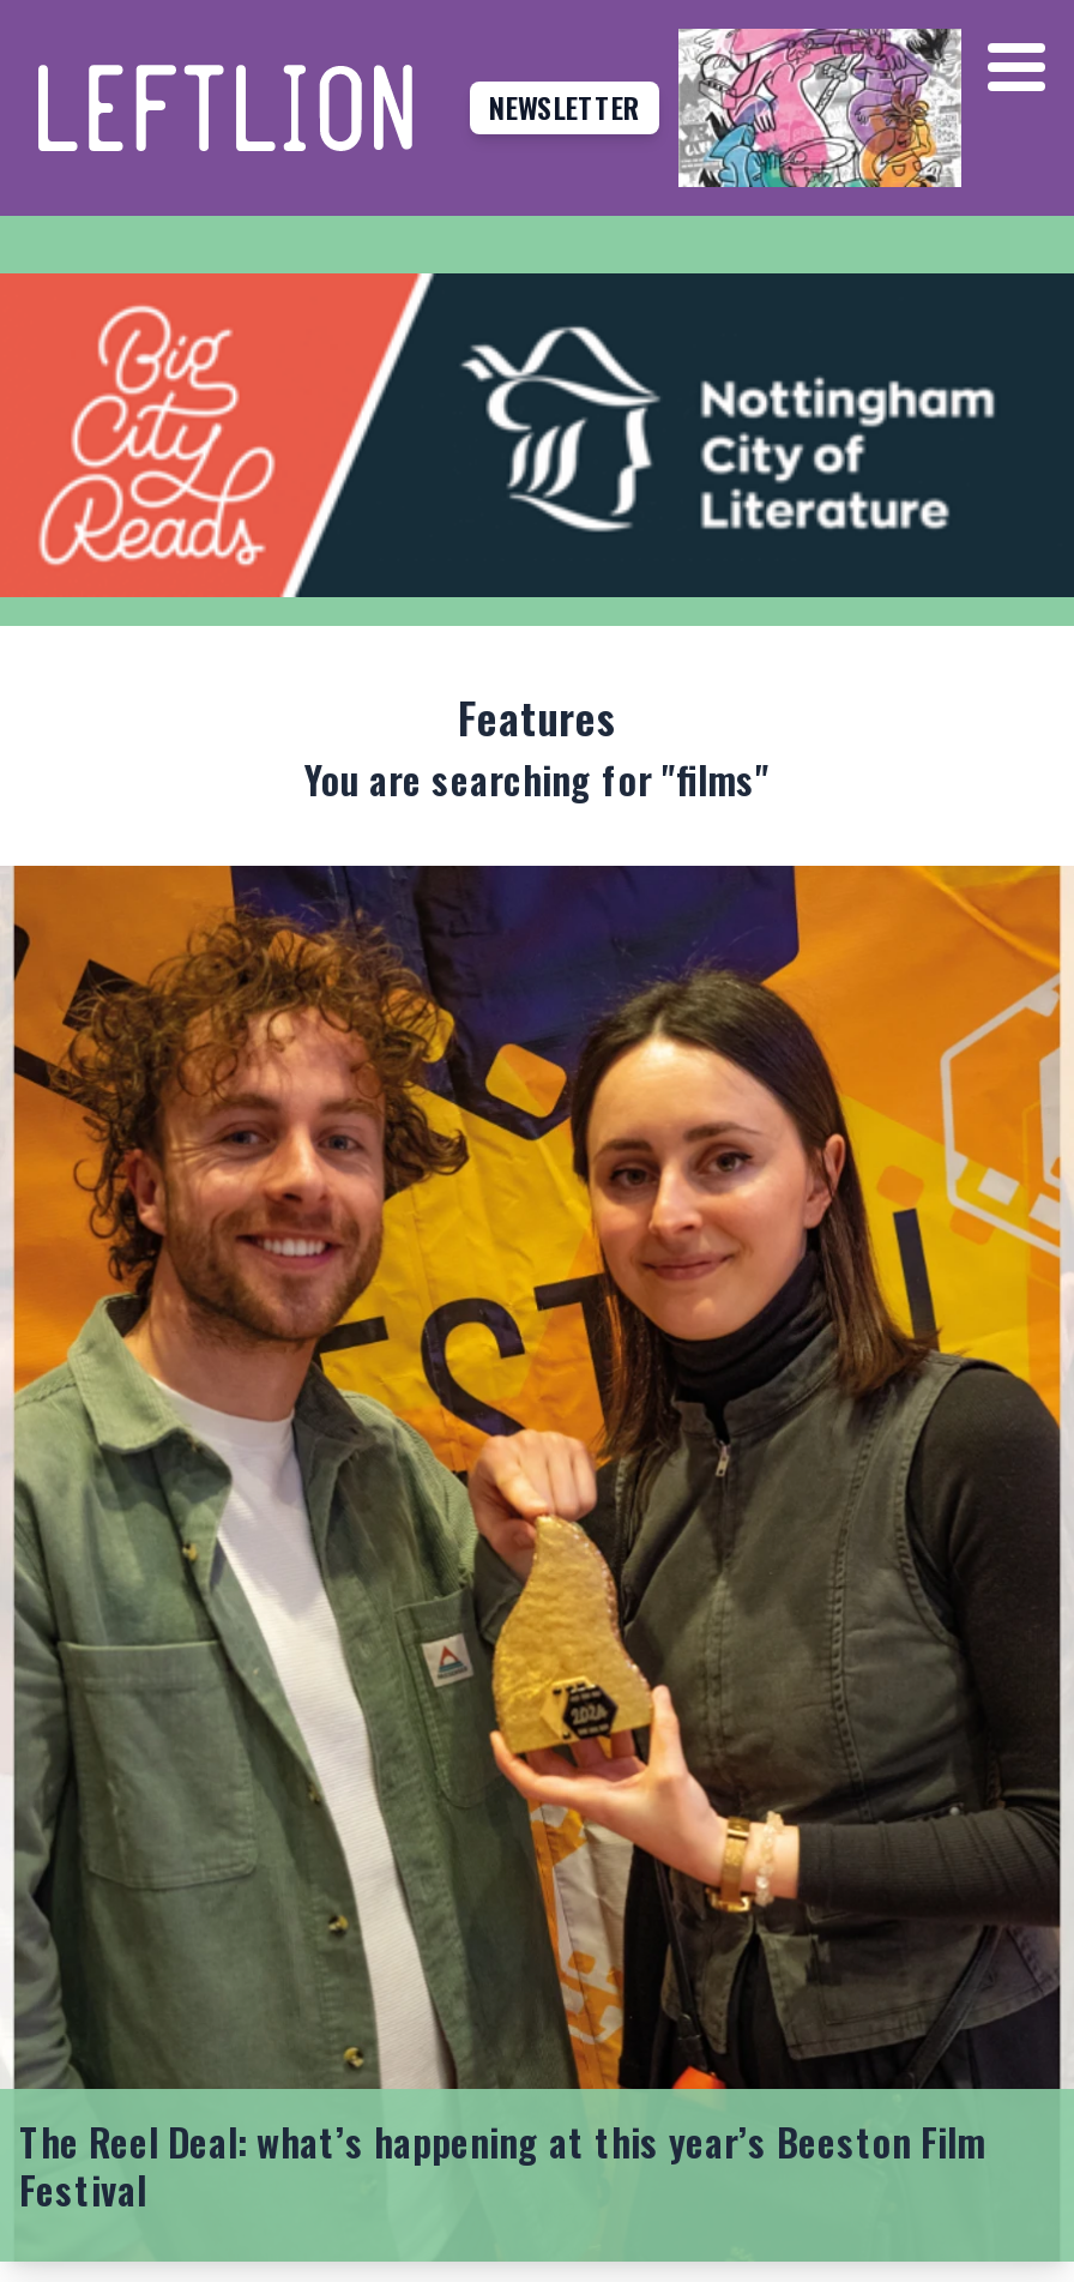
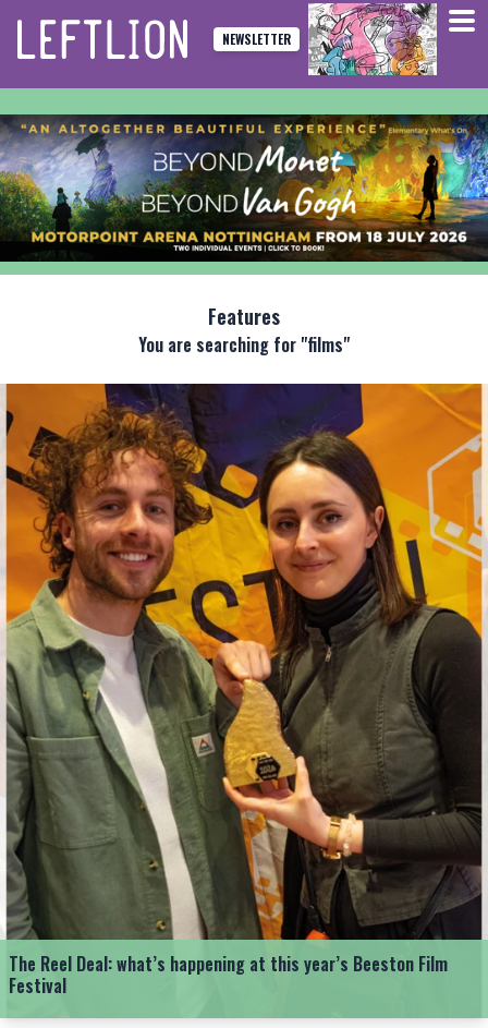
- [image]
+ [image]
